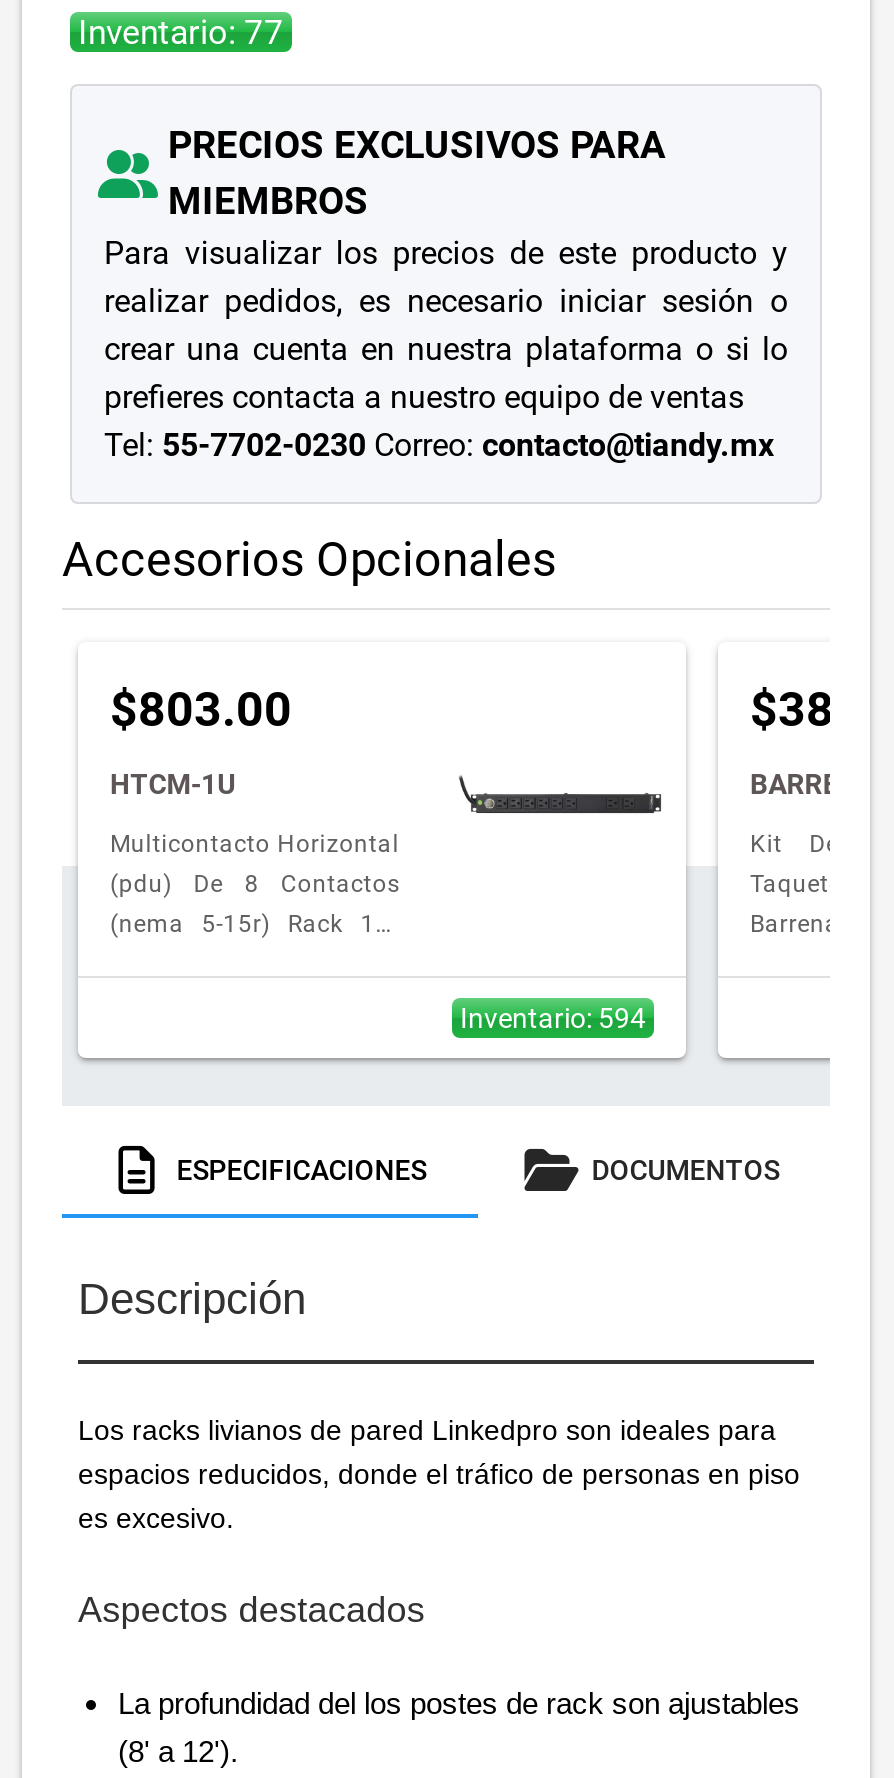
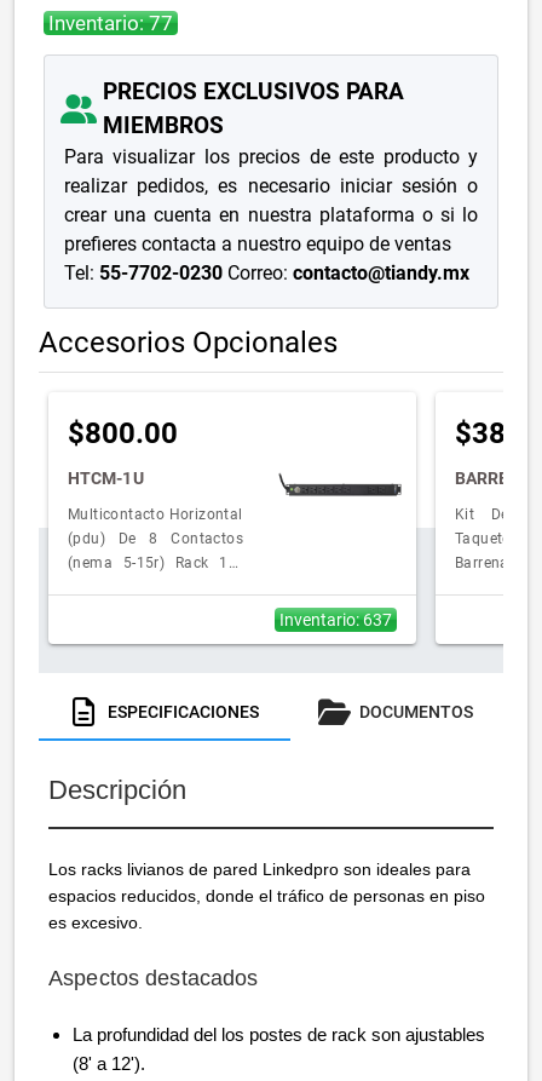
- $803.00
+ $800.00

- Inventario: 594
+ Inventario: 637
